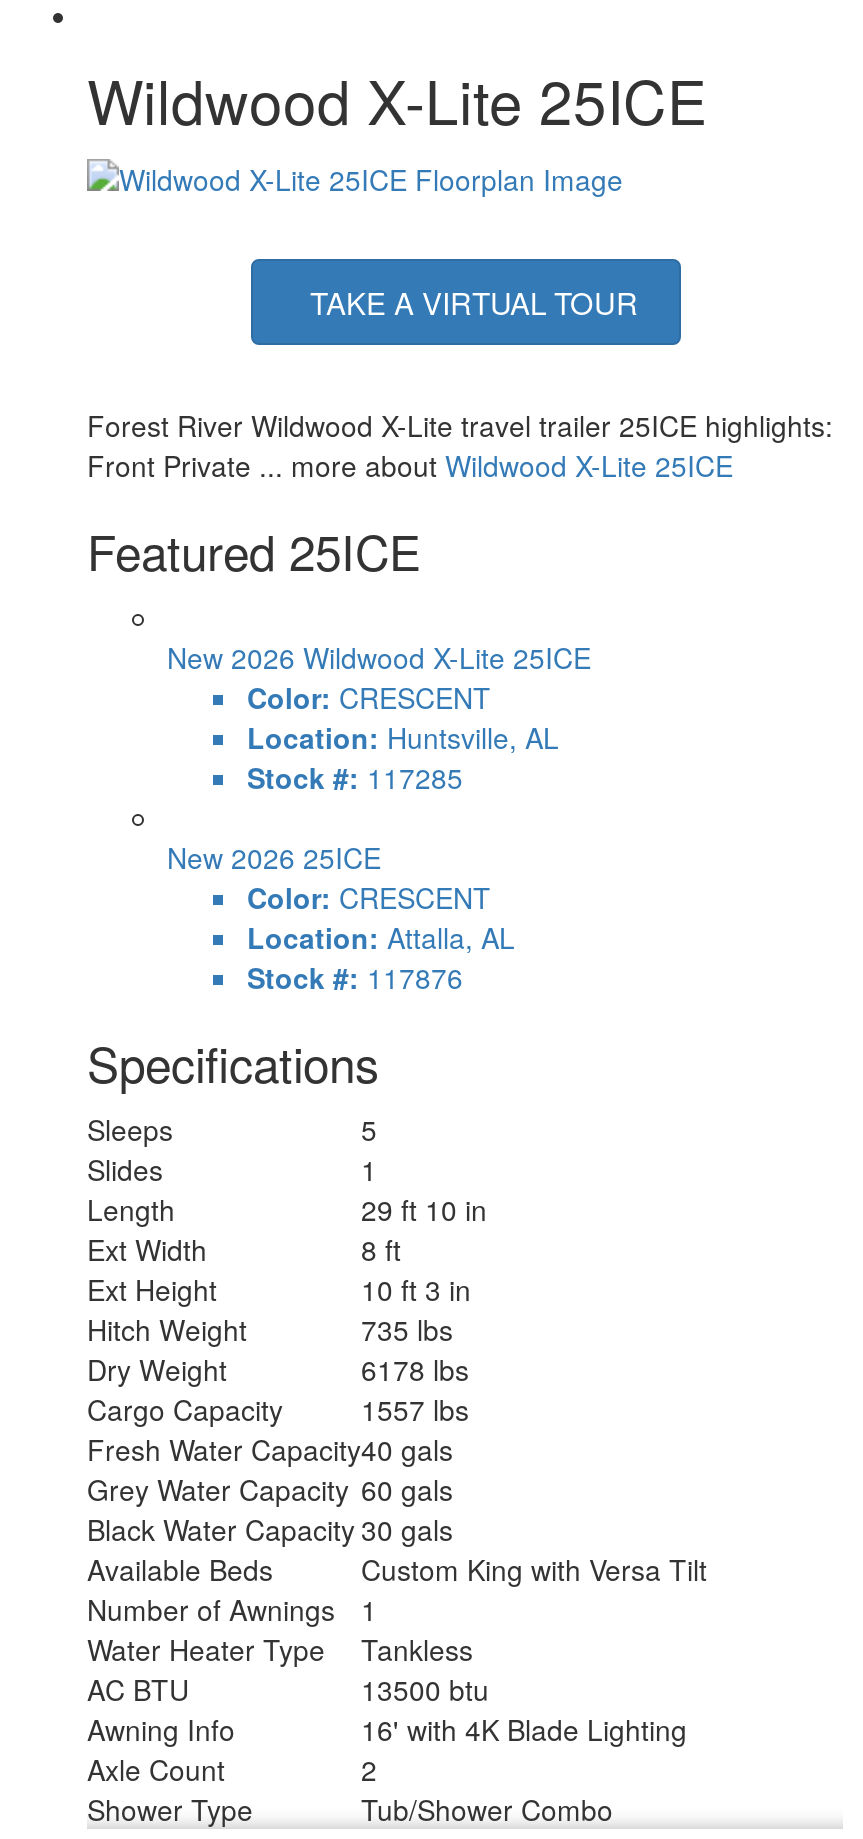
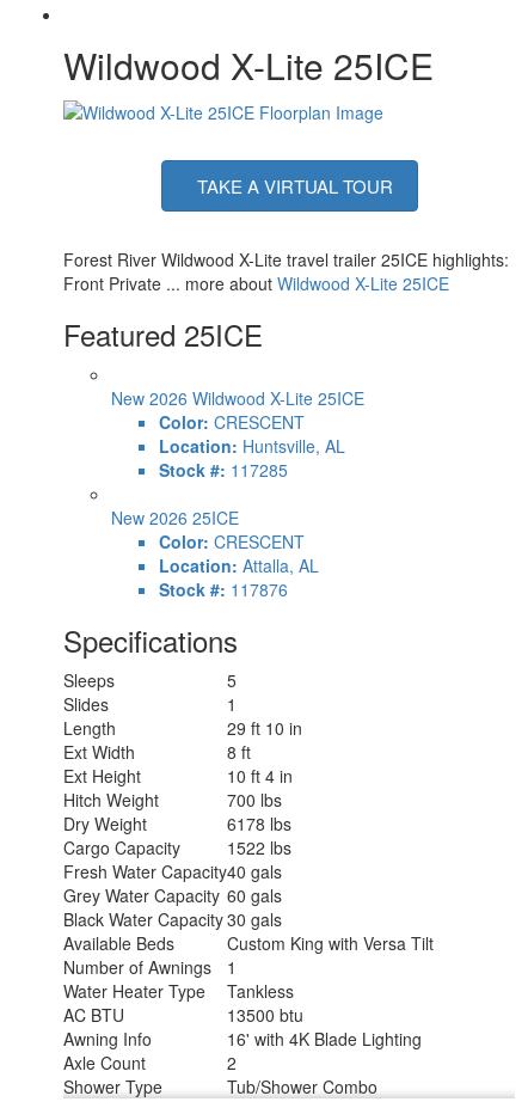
- 10 ft 3 in
+ 10 ft 4 in

- 735 lbs
+ 700 lbs

- Cargo Capacity 1557 lbs
+ Cargo Capacity 1522 lbs
